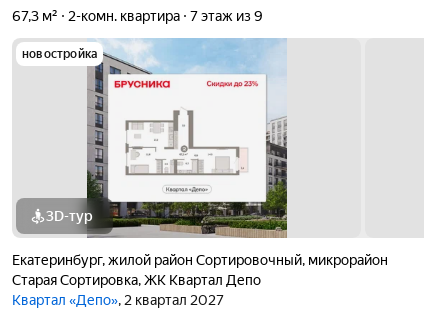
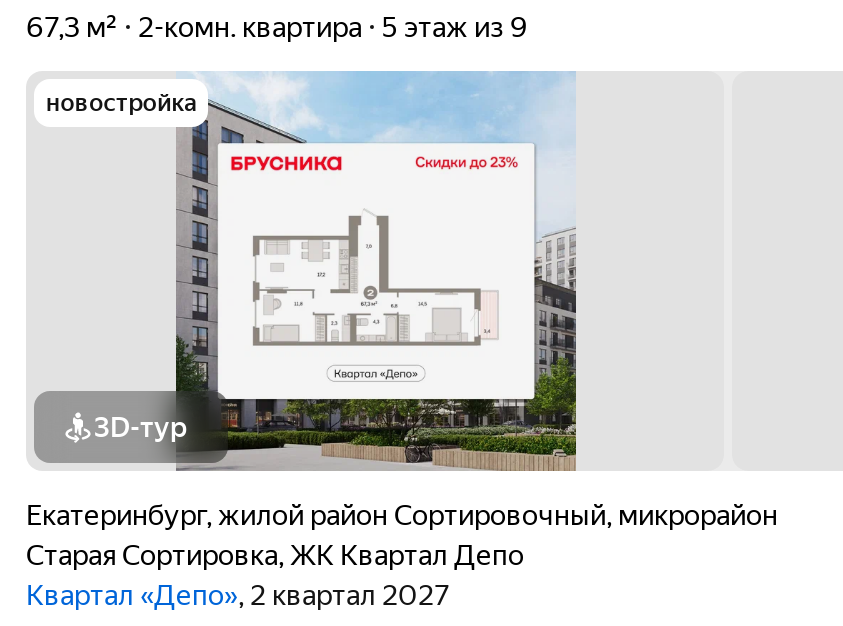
- 67,3 м² 2-комн. квартира 7 этаж из 9
+ 67,3 м² 2-комн. квартира 5 этаж из 9
